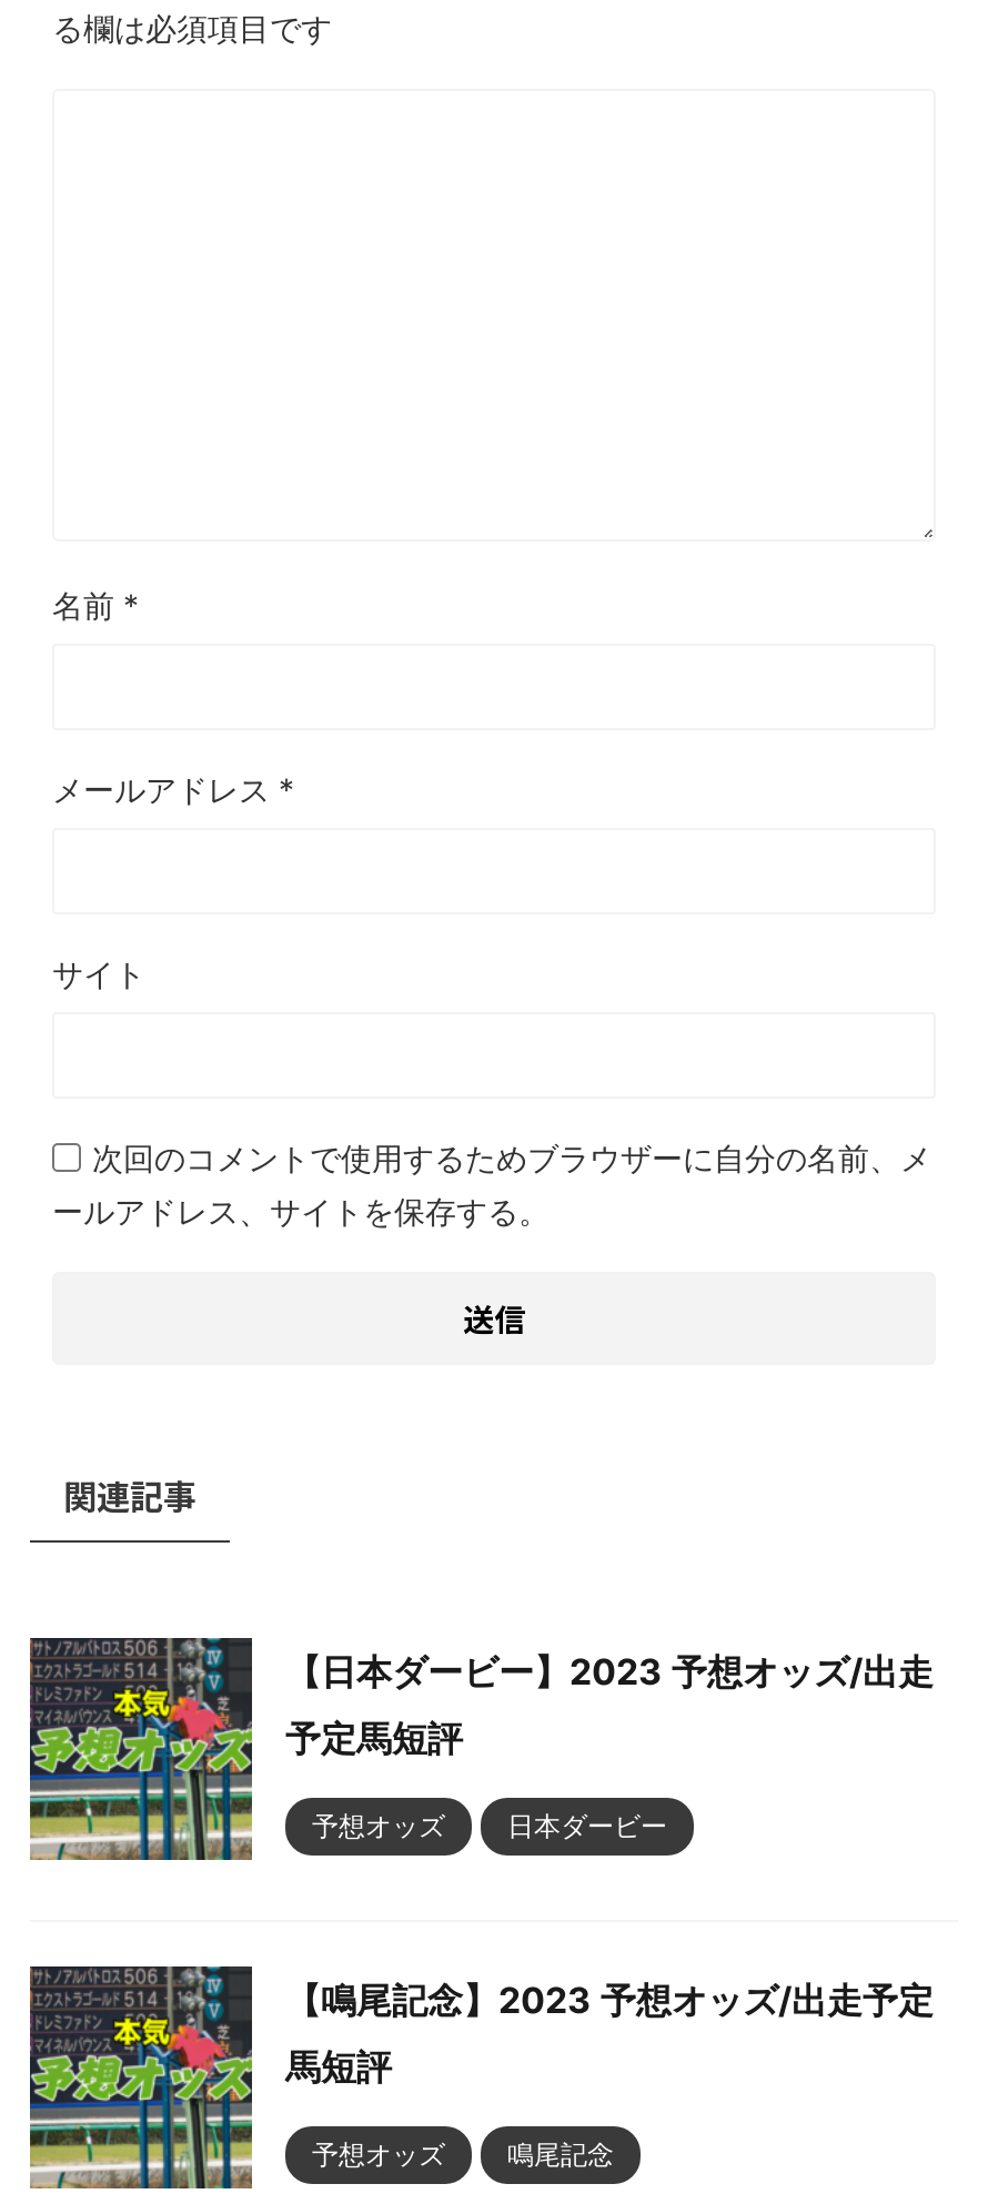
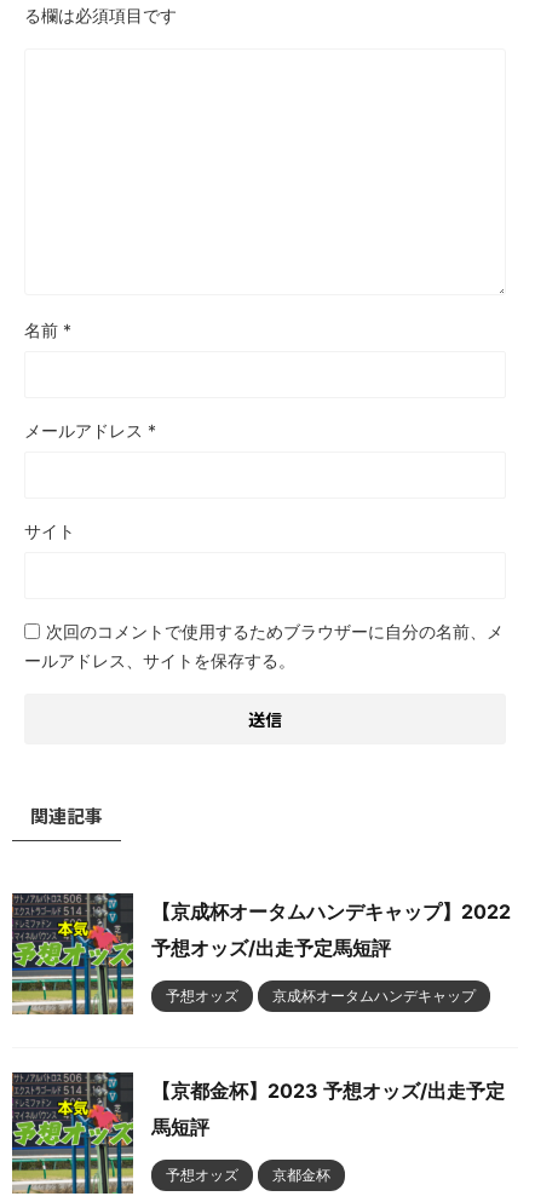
- 【日本ダービー】2023 予想オッズ/出走
+ 【京成杯オータムハンデキャップ】2022

- 予定馬短評
+ 予想オッズ/出走予定馬短評

- 日本ダービー
+ 京成杯オータムハンデキャップ

- 【鳴尾記念】2023 予想オッズ/出走予定
+ 【京都金杯】2023 予想オッズ/出走予定

- 鳴尾記念
+ 京都金杯
